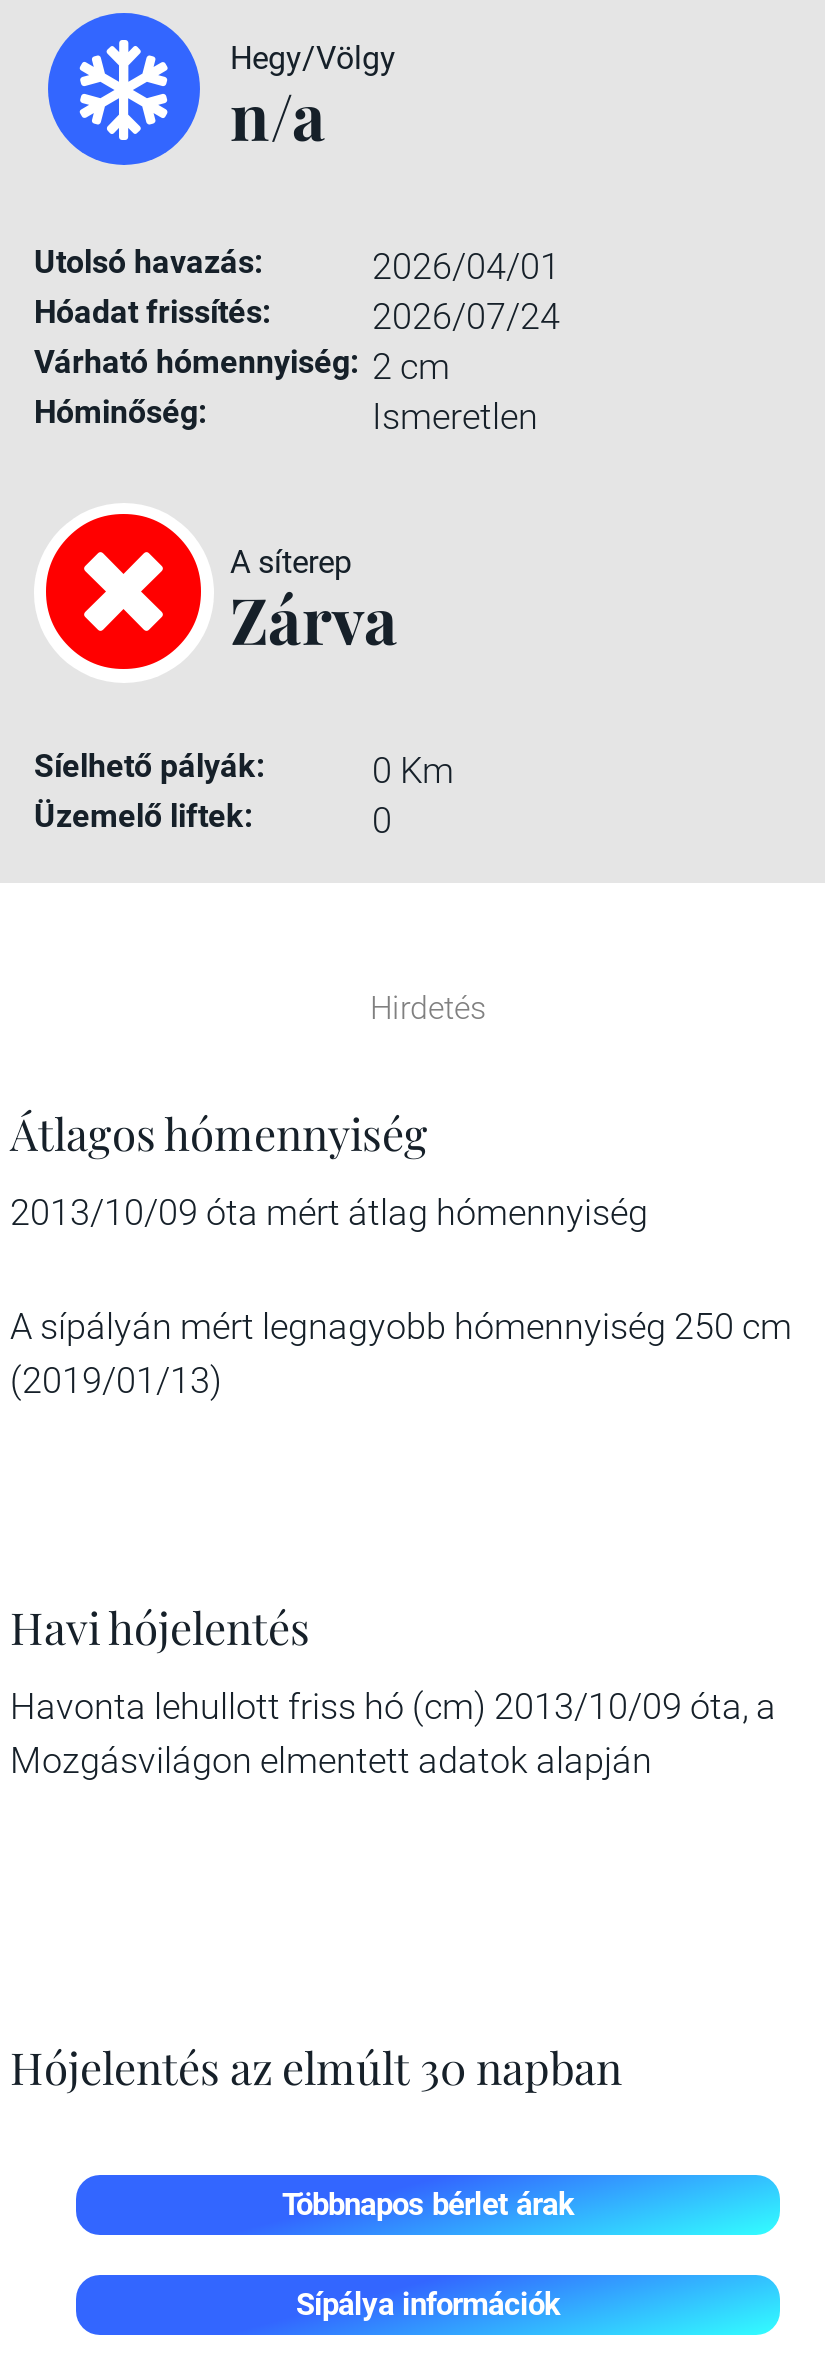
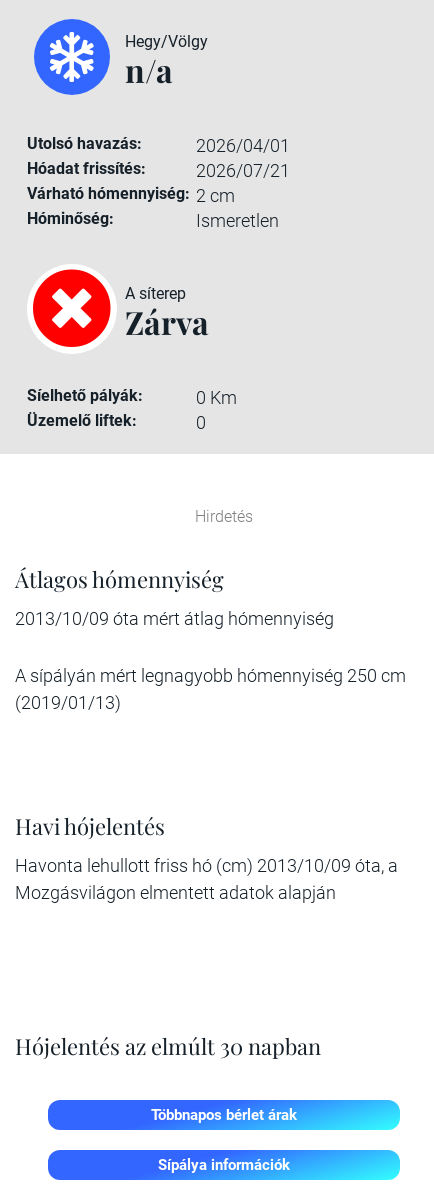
- 2026/07/24
+ 2026/07/21
